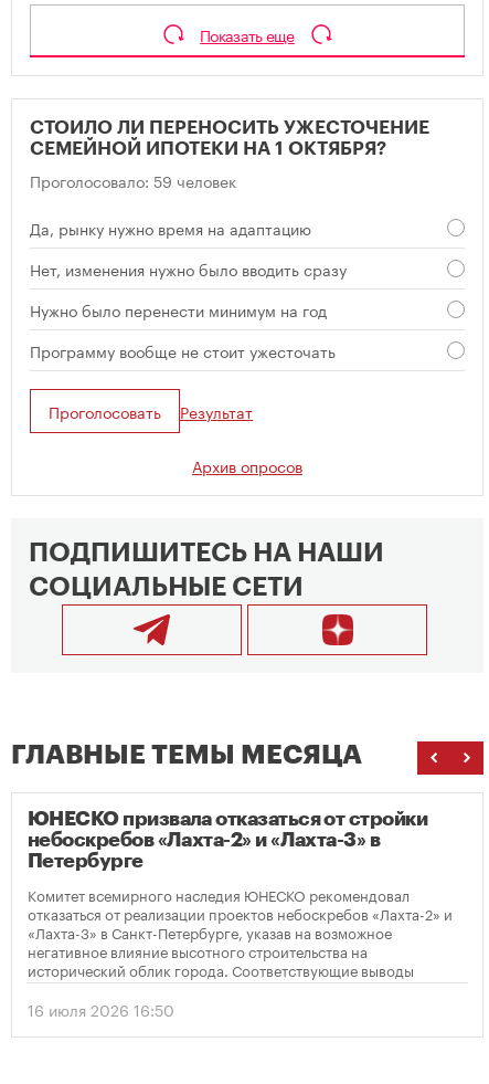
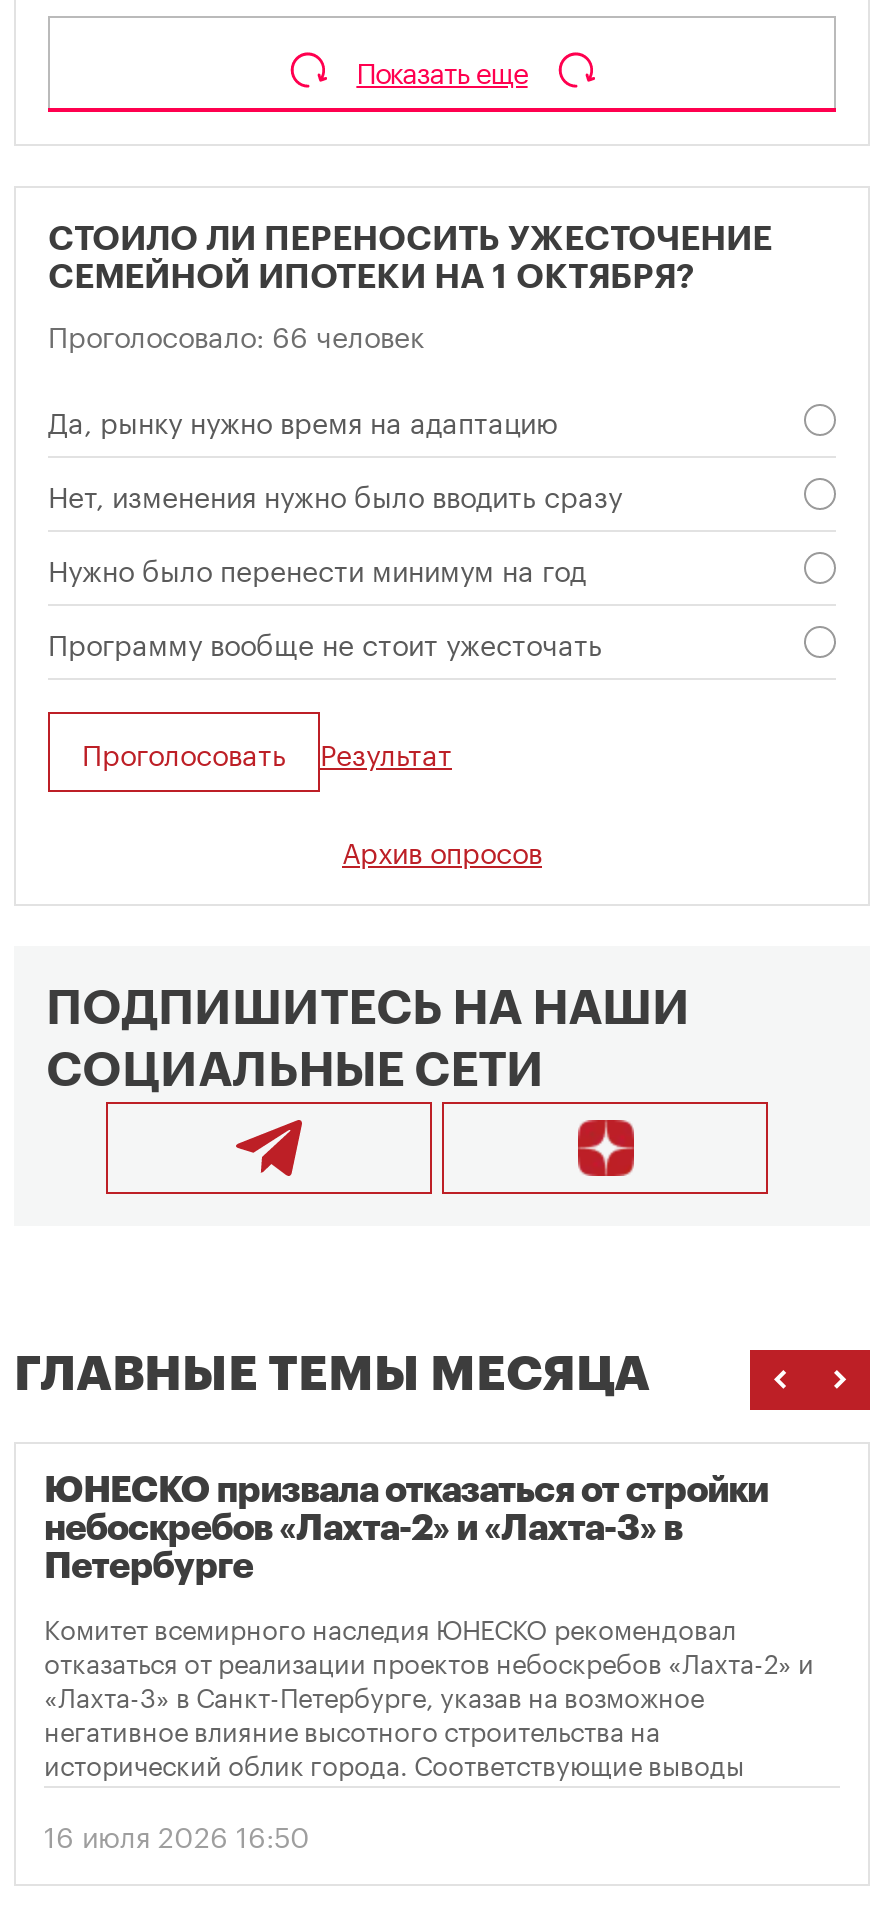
- Проголосовало: 59 человек
+ Проголосовало: 66 человек
